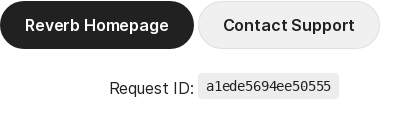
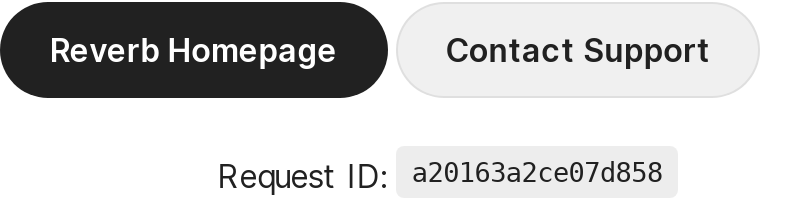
- Request ID: a1ede5694ee50555
+ Request ID: a20163a2ce07d858
